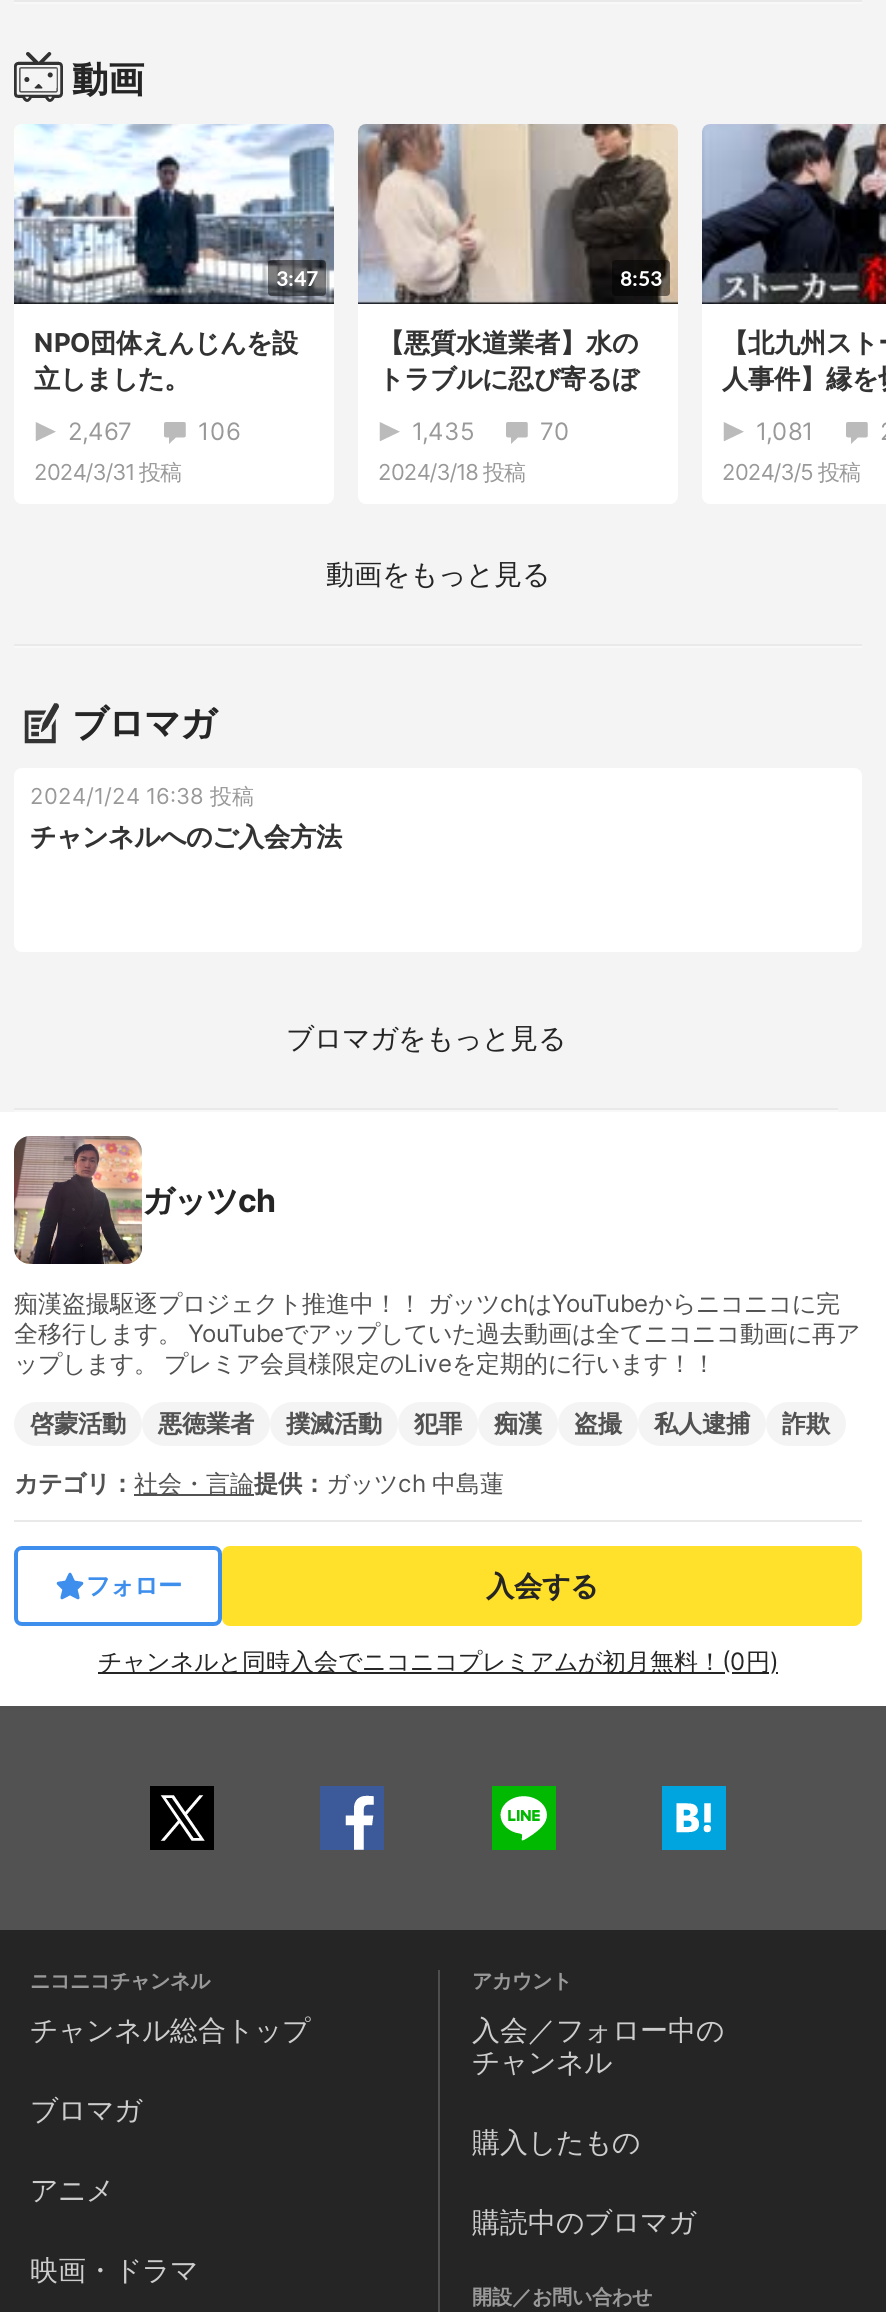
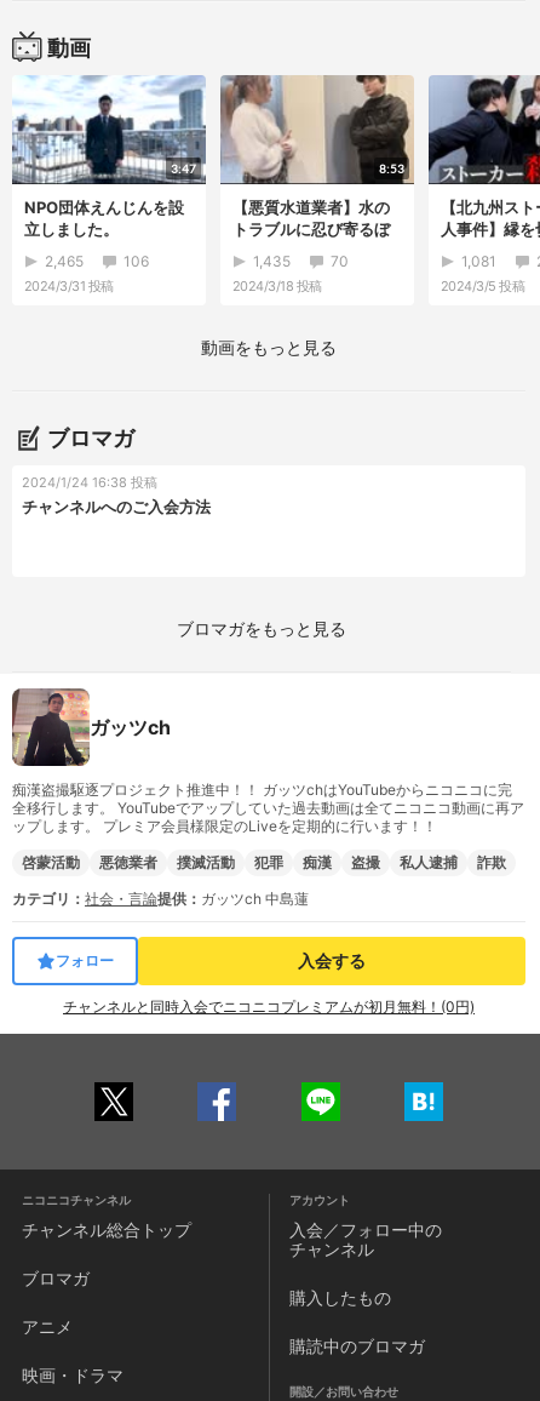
- 2,467
+ 2,465
